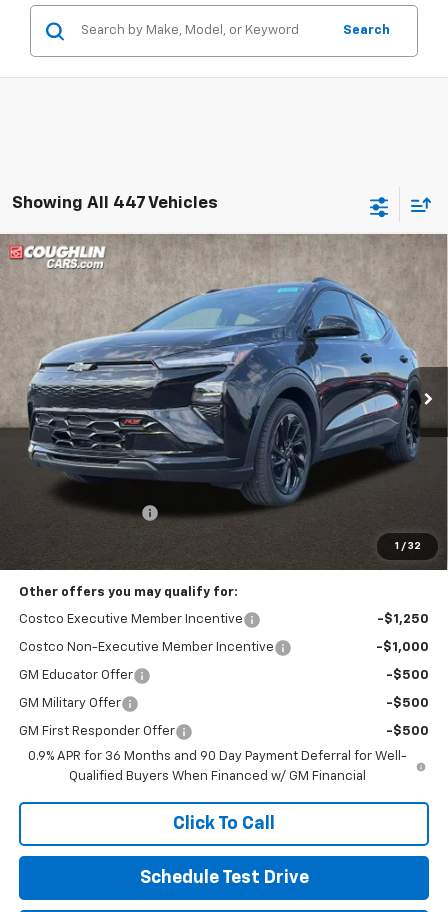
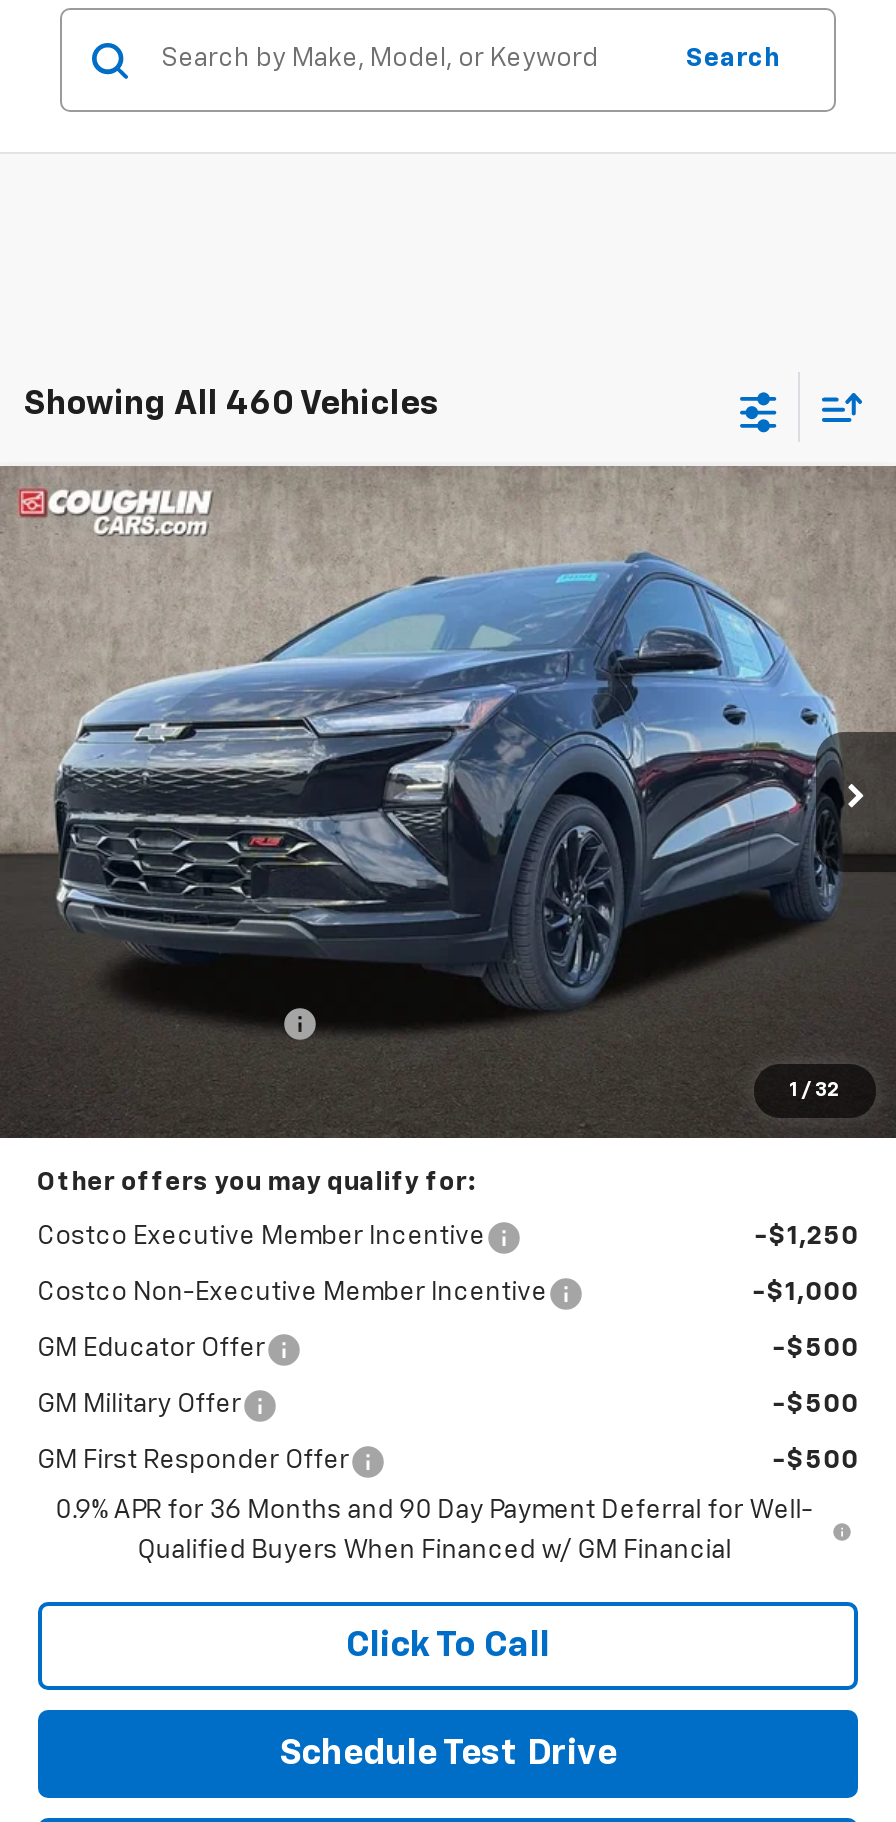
- Showing All 447 Vehicles
+ Showing All 460 Vehicles
